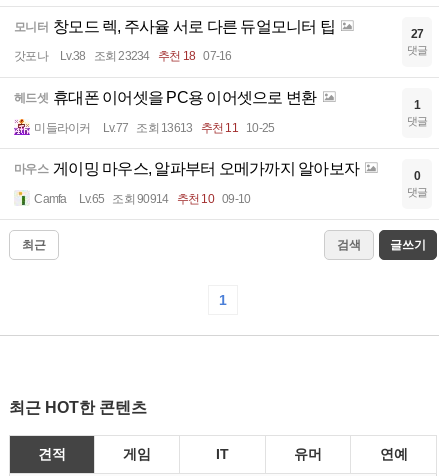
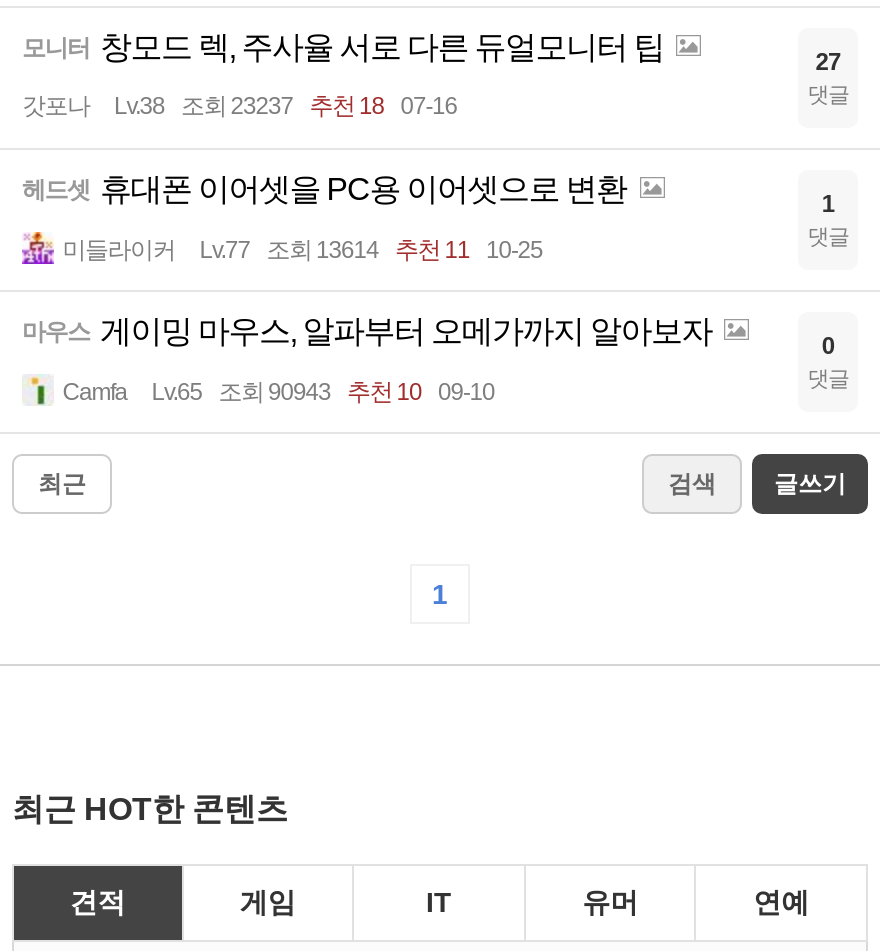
- 갓포나 Lv.38 조회 23234 추천 18 07-16
+ 갓포나 Lv.38 조회 23237 추천 18 07-16

- 미들라이커 Lv.77 조회 13613 추천 11 10-25
+ 미들라이커 Lv.77 조회 13614 추천 11 10-25

- Camfa Lv.65 조회 90914 추천 10 09-10
+ Camfa Lv.65 조회 90943 추천 10 09-10
